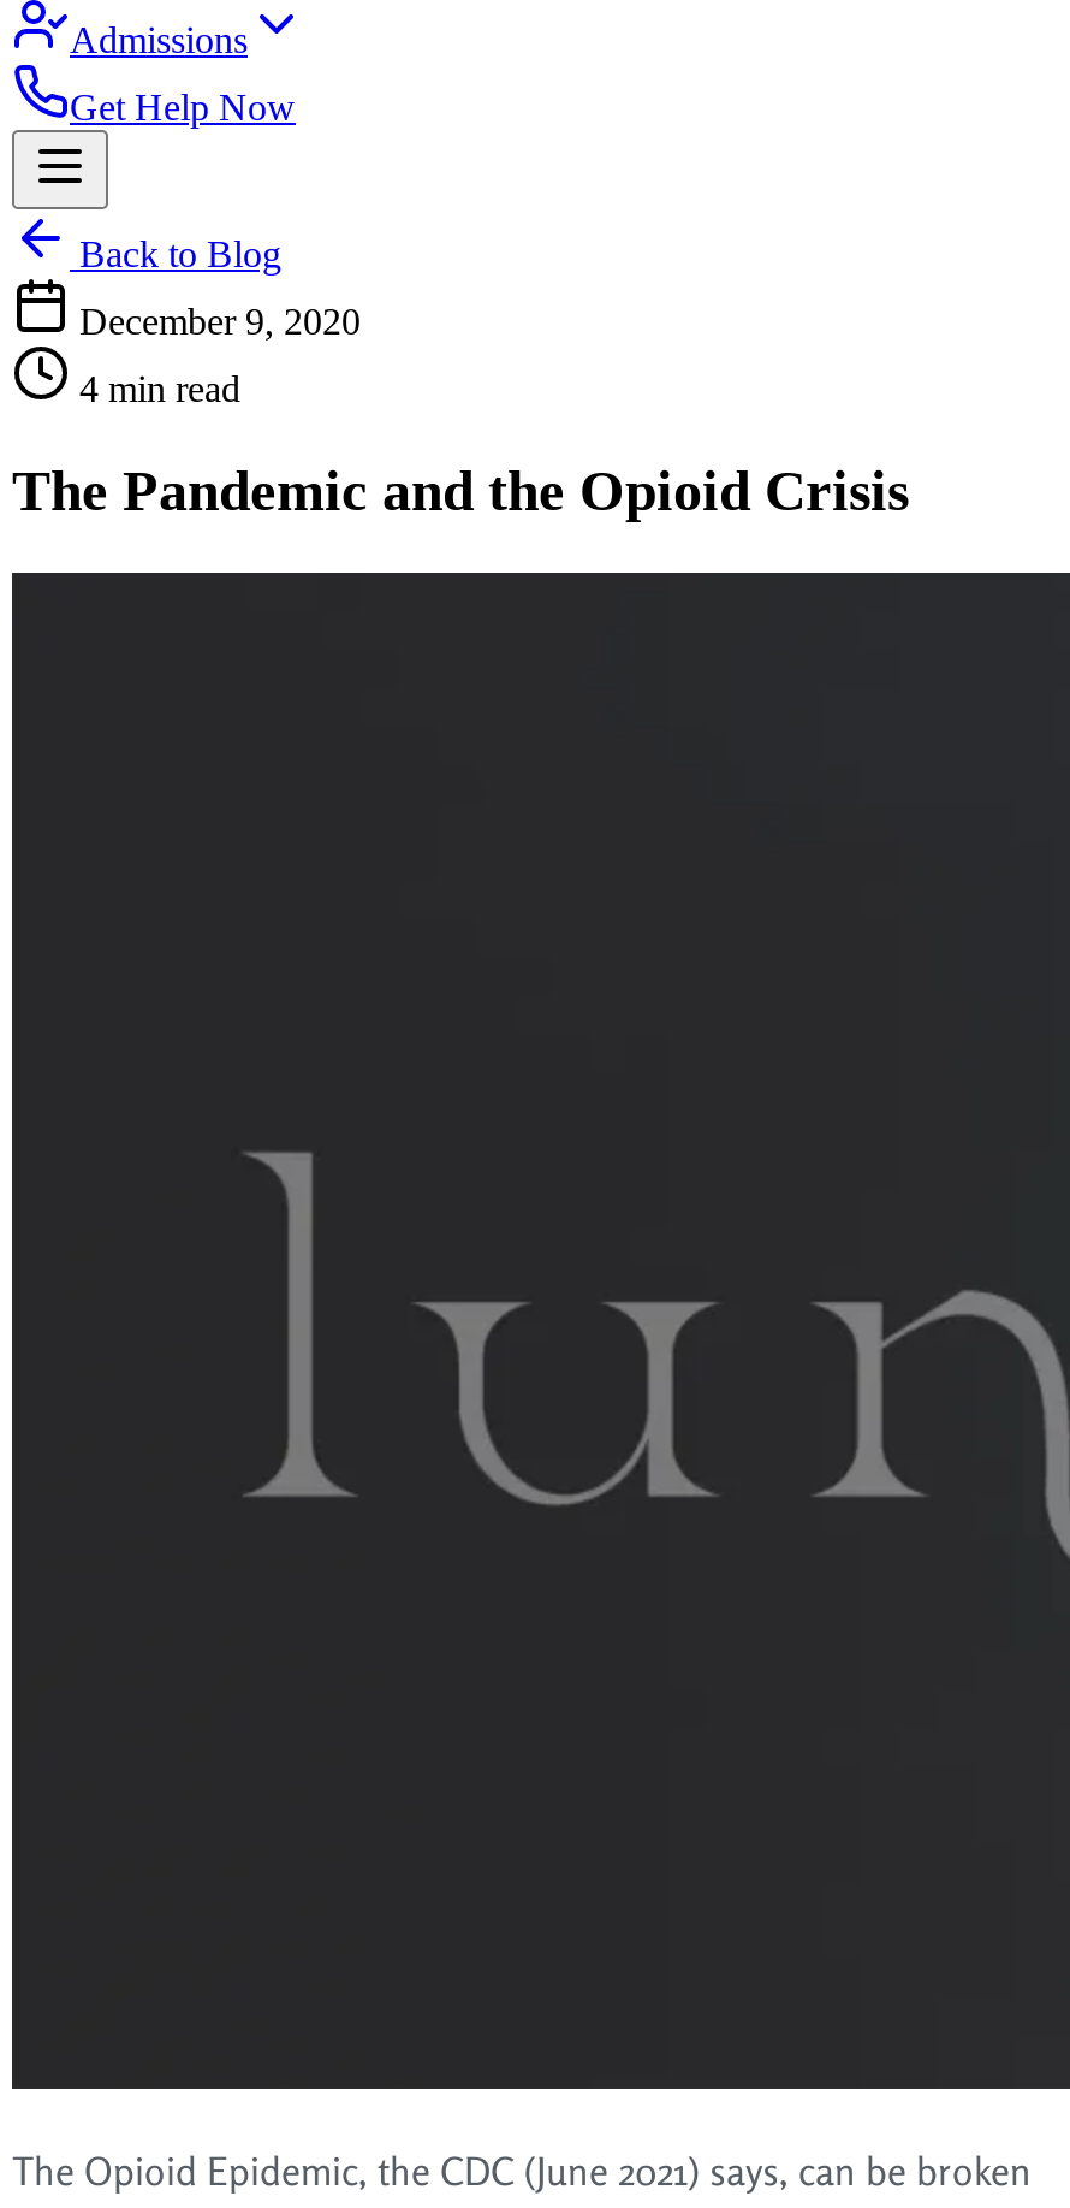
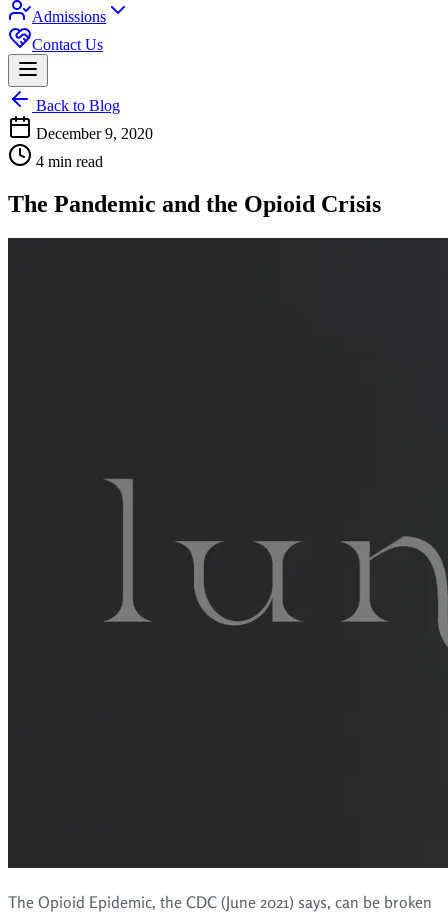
- Get Help Now
+ Contact Us
